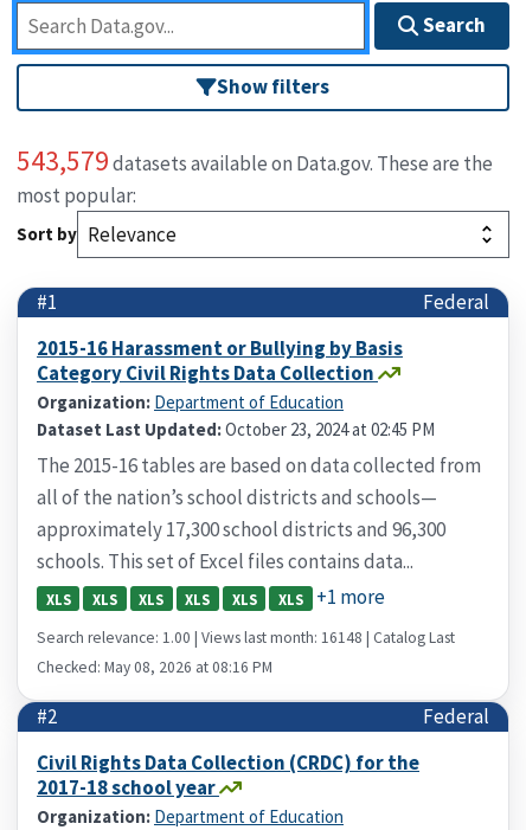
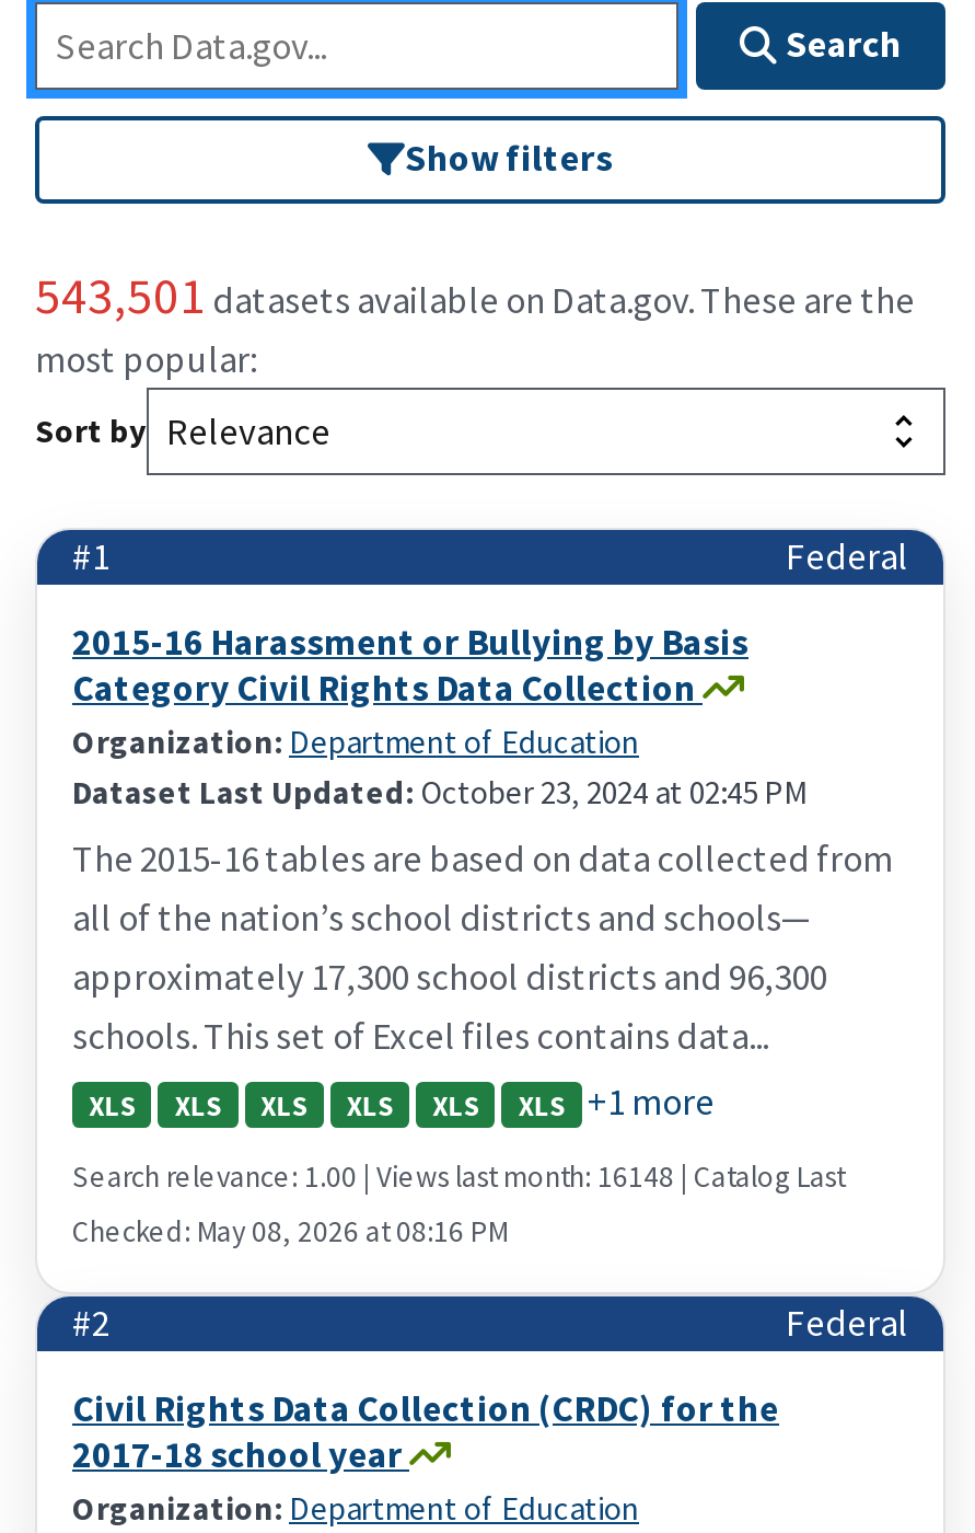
- 543,579 datasets available on Data.gov. These are the
+ 543,501 datasets available on Data.gov. These are the
